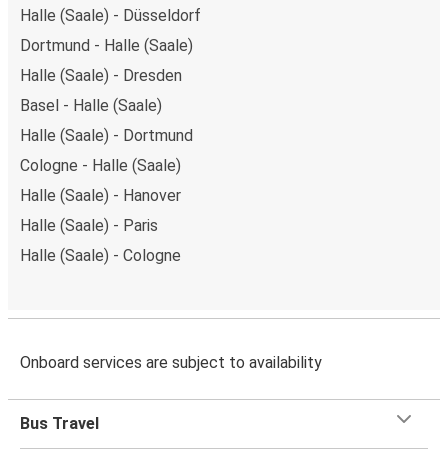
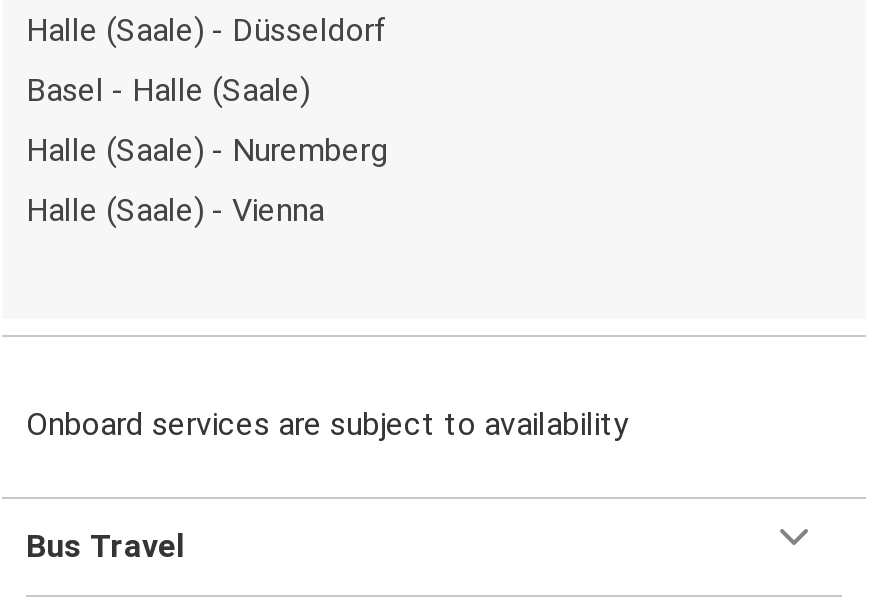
- Dortmund - Halle (Saale)
- Halle (Saale) - Dresden

- Halle (Saale) - Dortmund
- Cologne - Halle (Saale)
- Halle (Saale) - Hanover
- Halle (Saale) - Paris
- Halle (Saale) - Cologne
+ Halle (Saale) - Nuremberg
+ Halle (Saale) - Vienna
